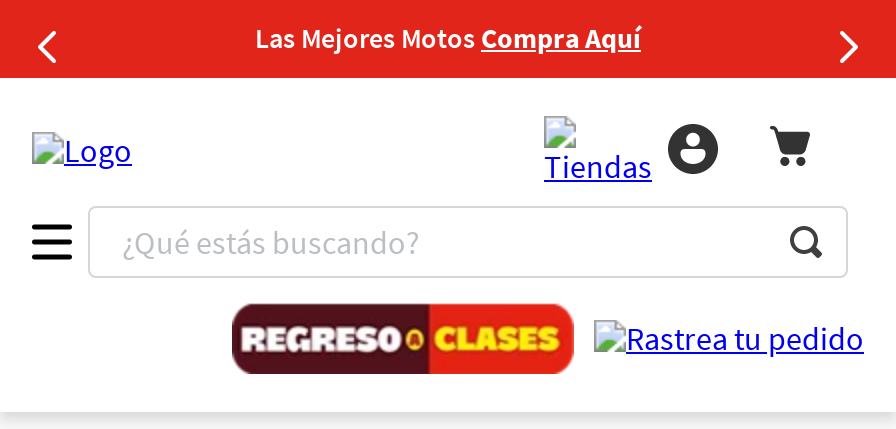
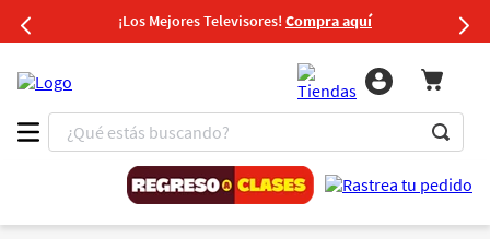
- Las Mejores Motos Compra Aquí
+ ¡Los Mejores Televisores! Compra aquí
